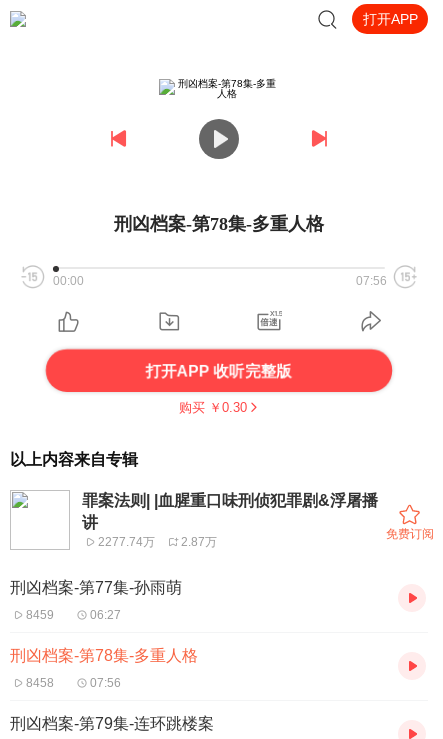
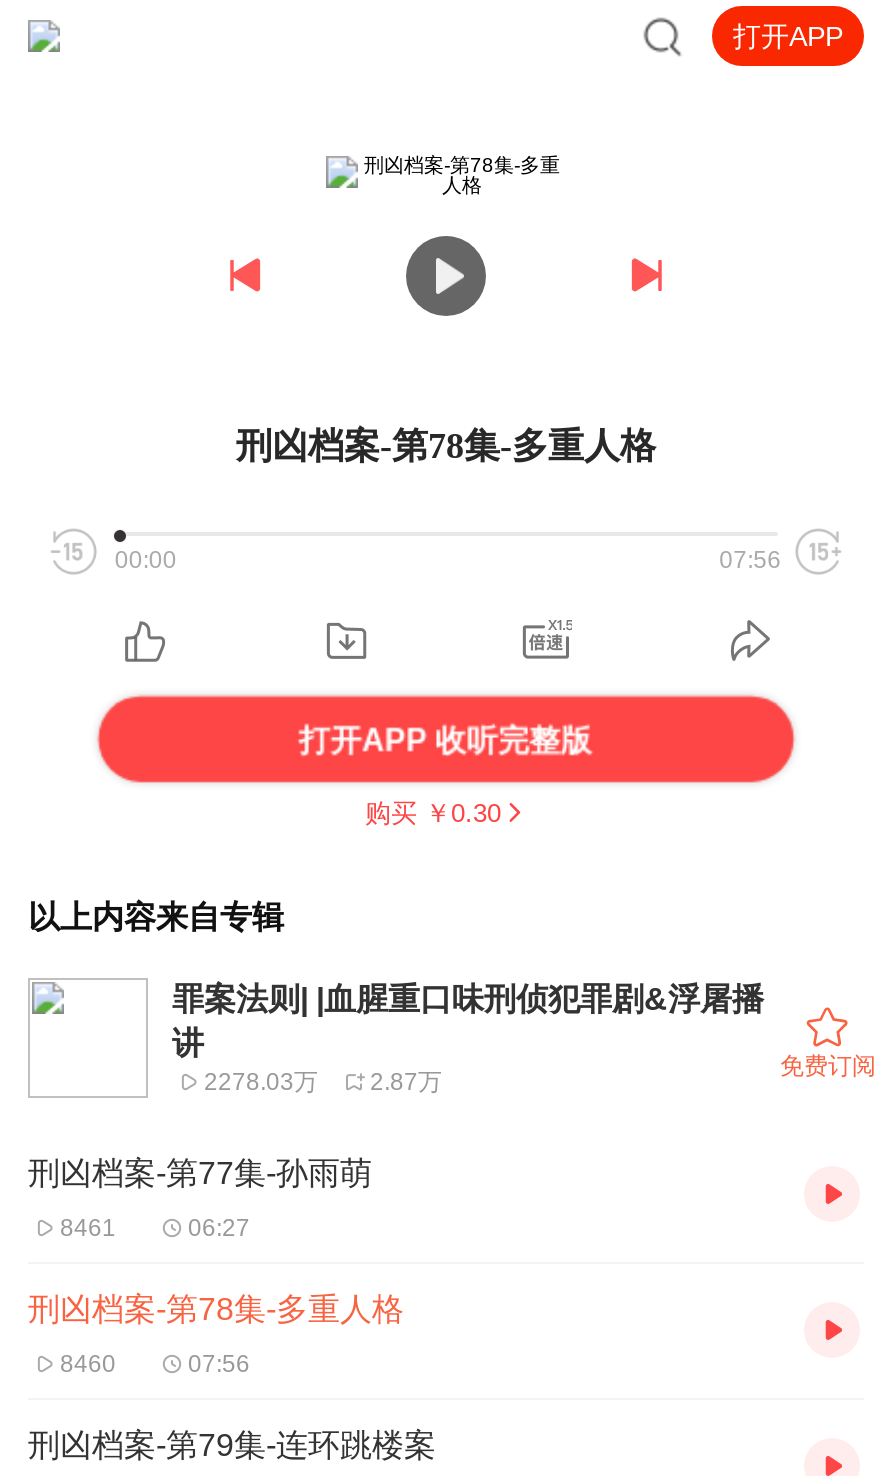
- 2277.74万 2.87万
+ 2278.03万 2.87万

- 8459
+ 8461

- 8458
+ 8460
